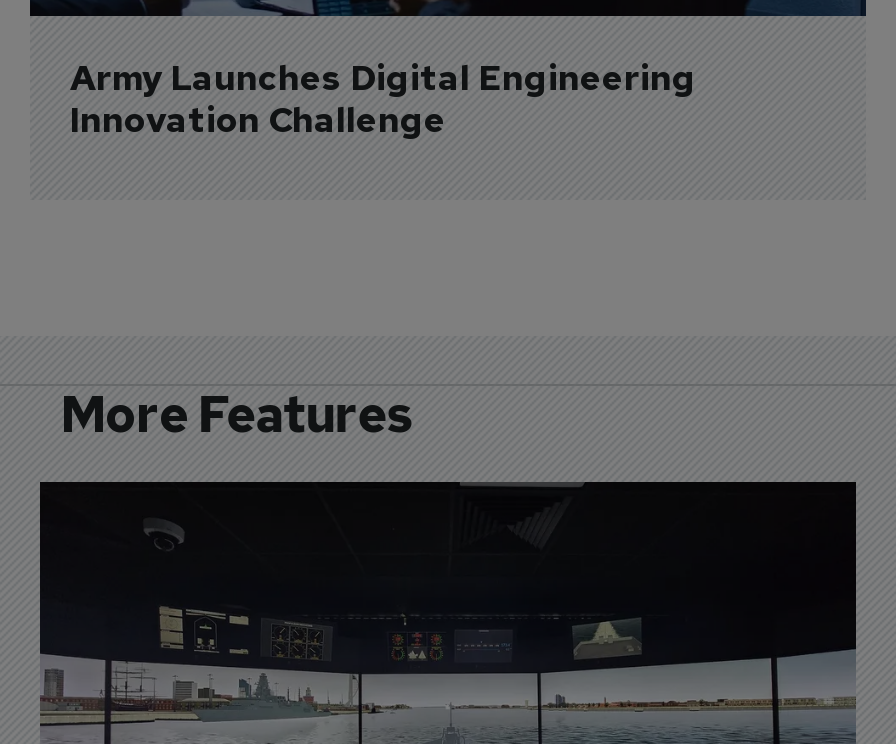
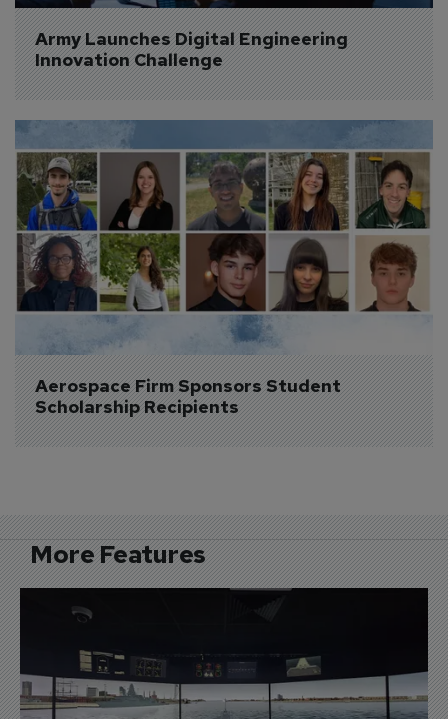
+ [image]
+ Aerospace Firm Sponsors Student
+ Scholarship Recipients
